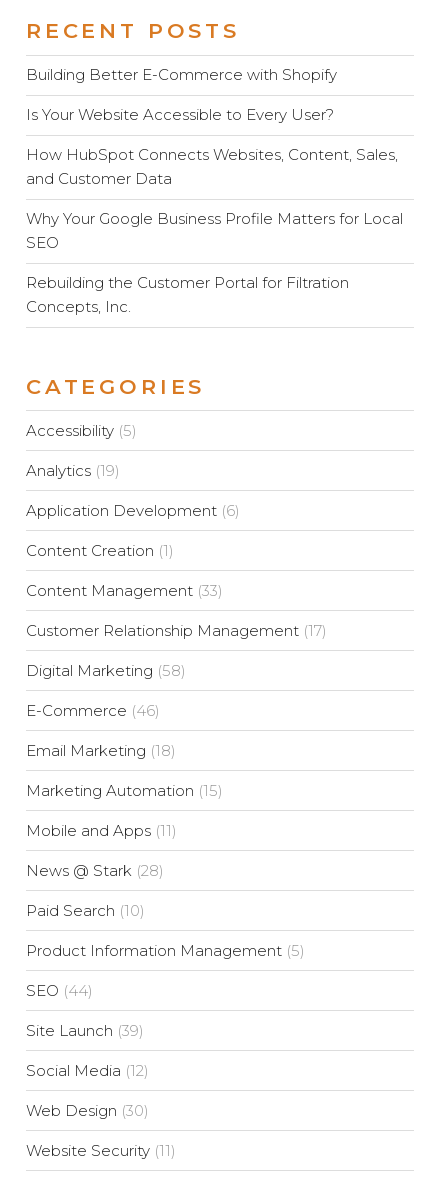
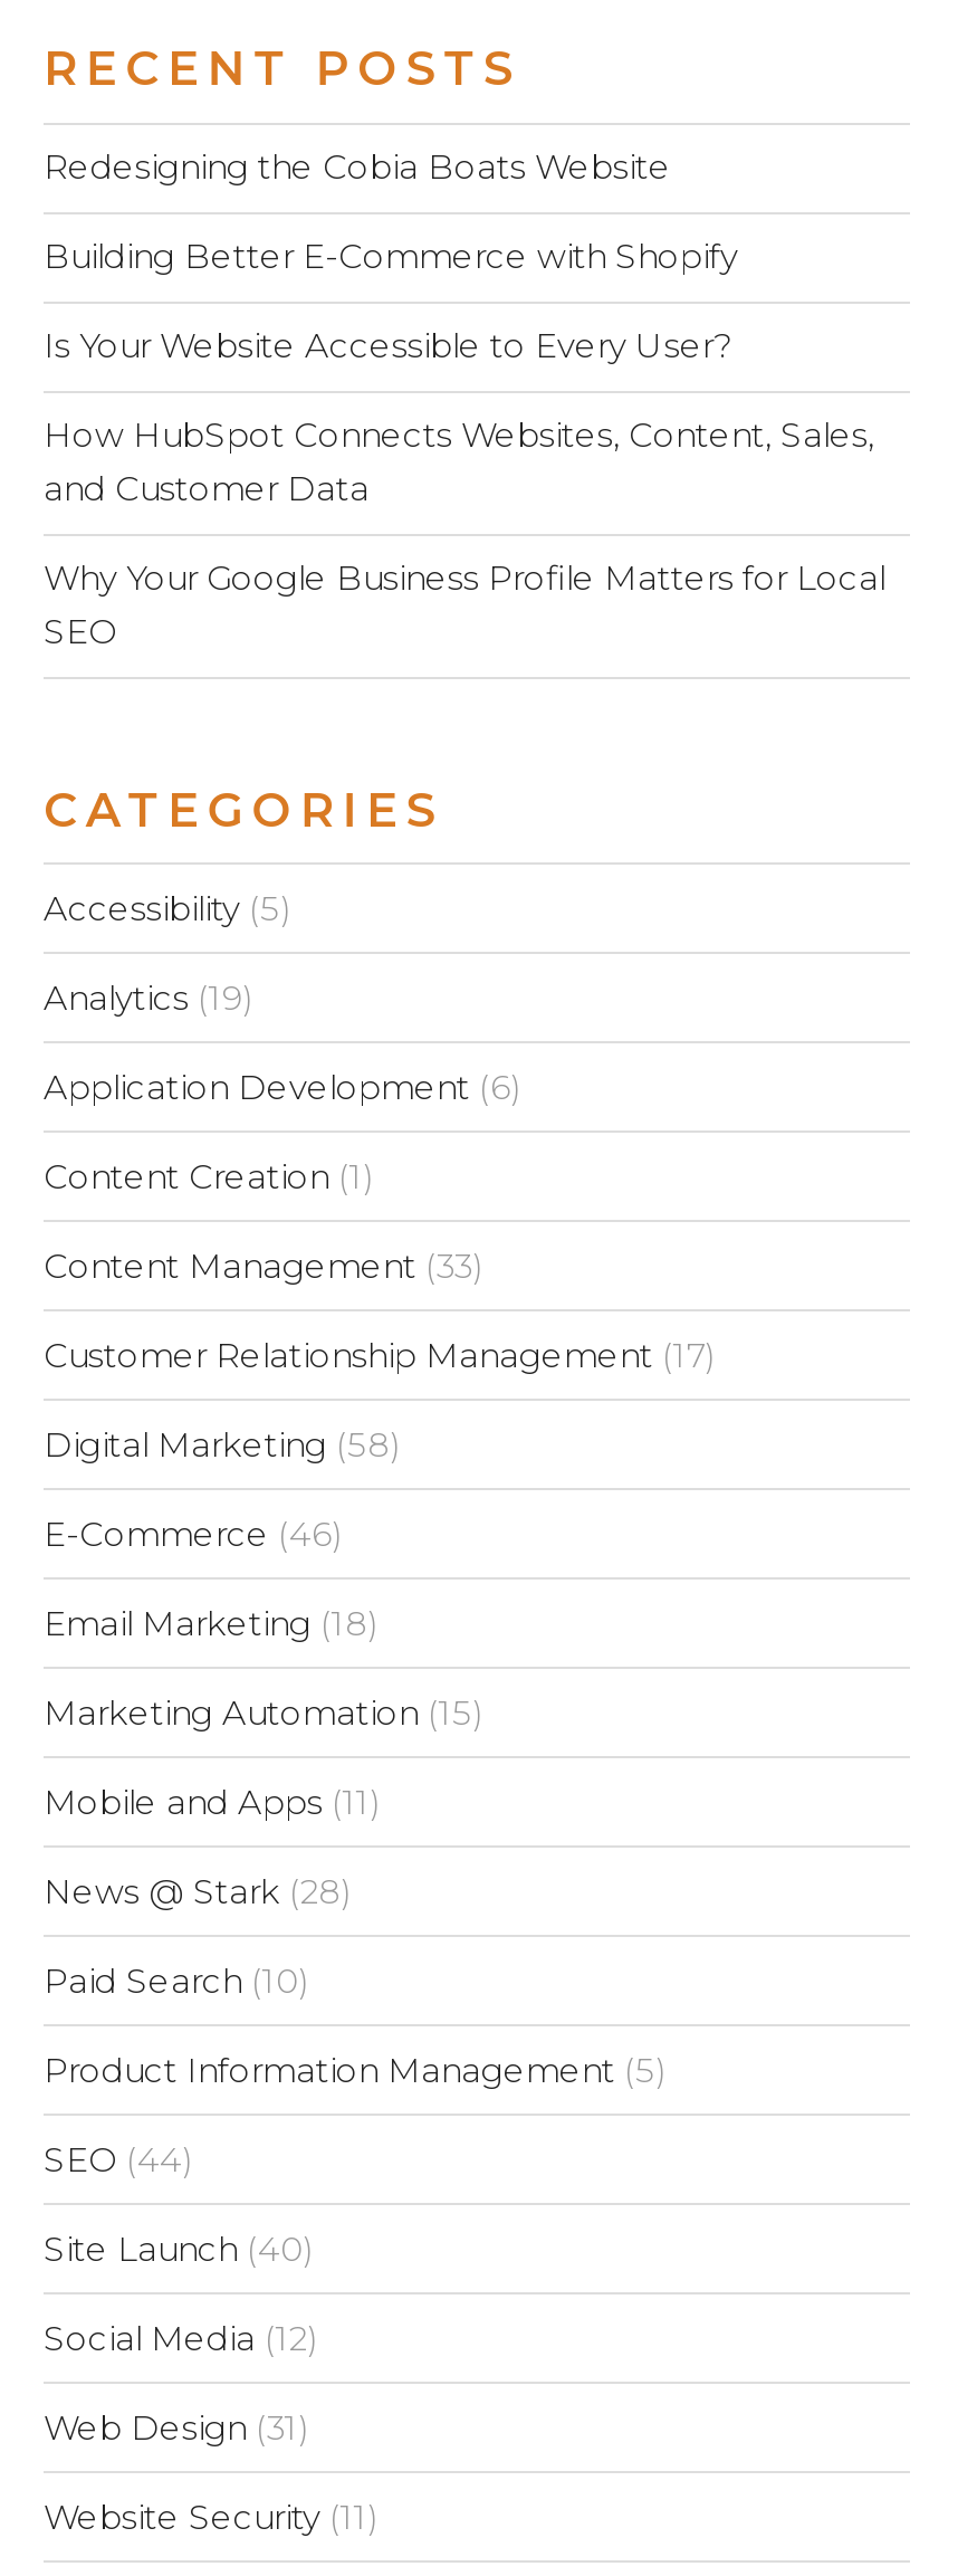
+ Redesigning the Cobia Boats Website

moved down: Building Better E-Commerce with Shopify | Is Your Website Accessible to Every User? | How HubSpot Connects Websites, Content, Sales, | and Customer Data | Why Your Google Business Profile Matters for Local | SEO

- Rebuilding the Customer Portal for Filtration
- Concepts, Inc.

- Site Launch (39)
+ Site Launch (40)

- Web Design (30)
+ Web Design (31)
